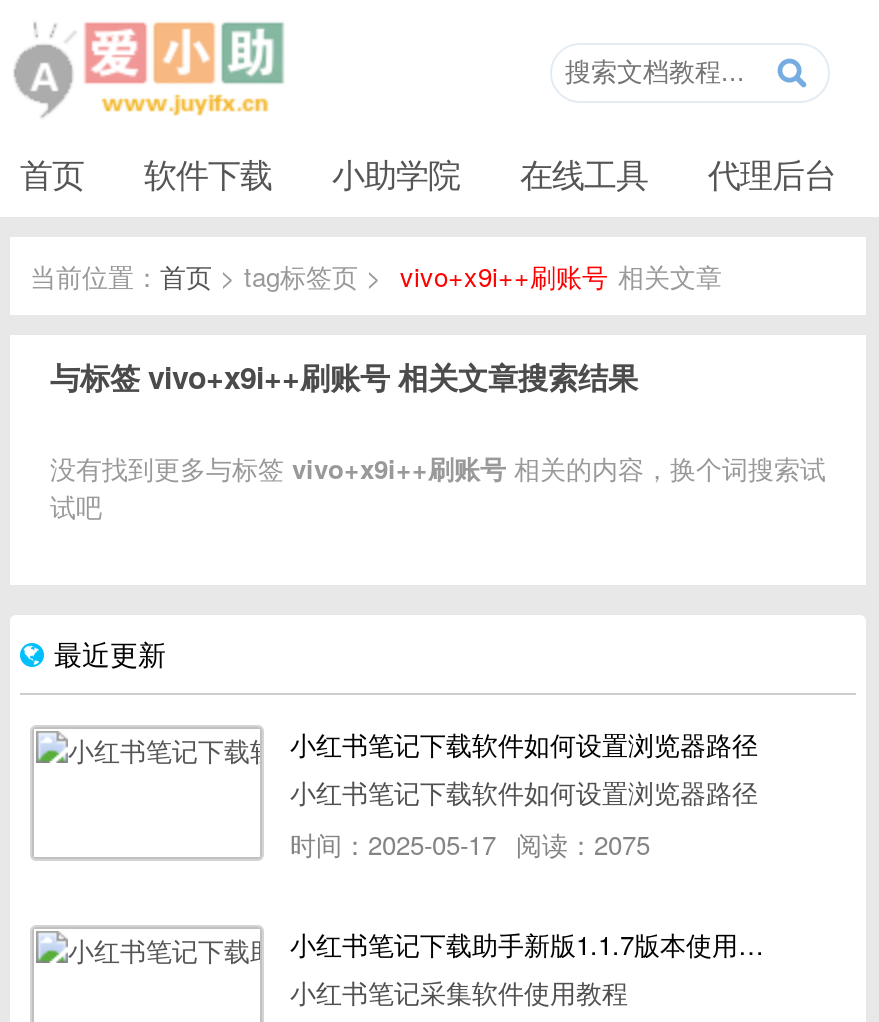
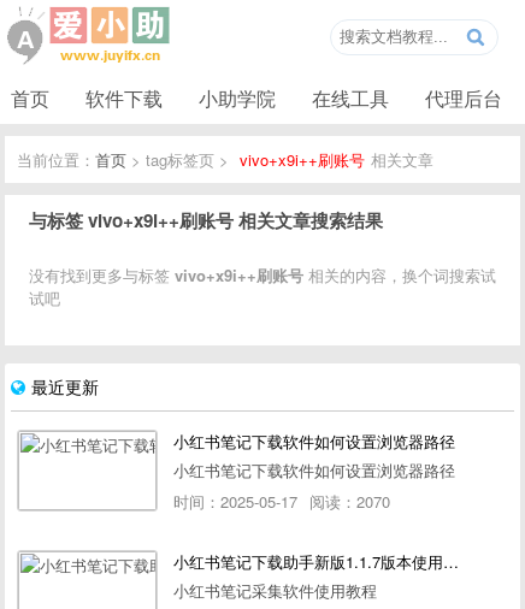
- 时间：2025-05-17 阅读：2075
+ 时间：2025-05-17 阅读：2070
